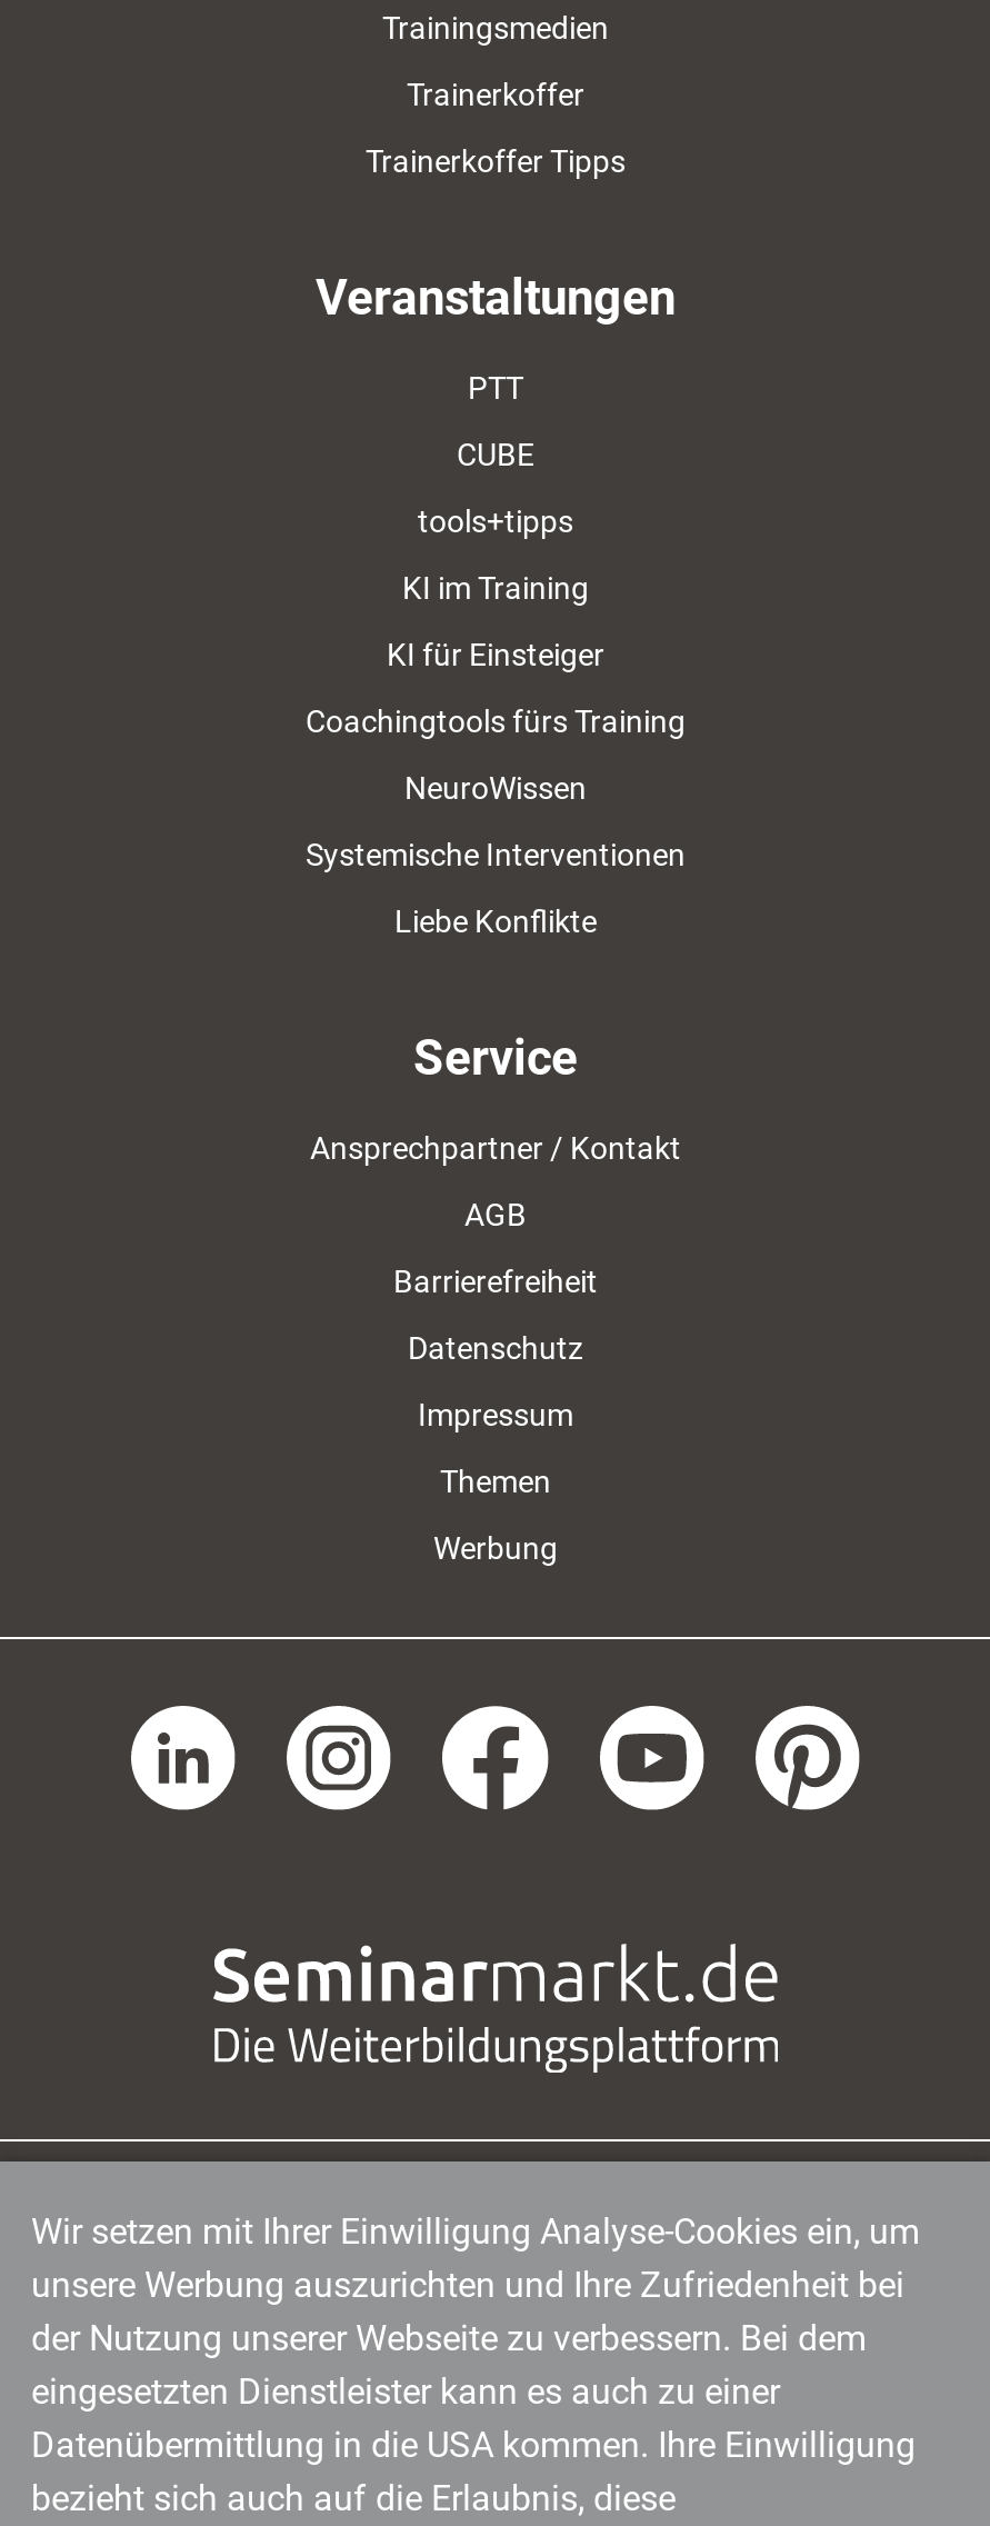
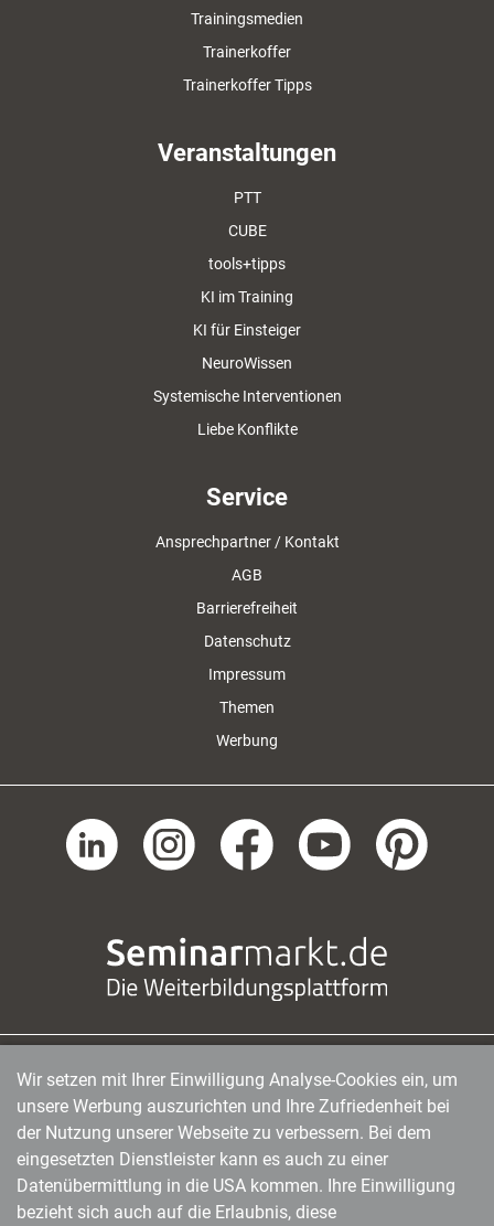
- Coachingtools fürs Training
